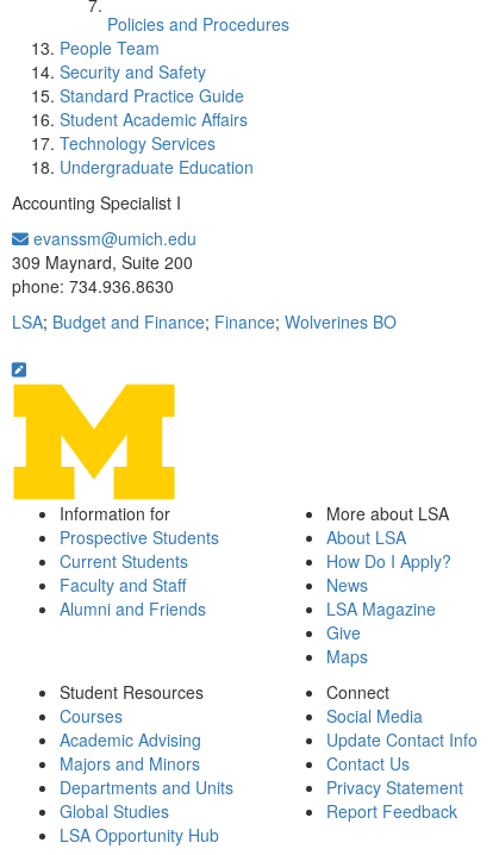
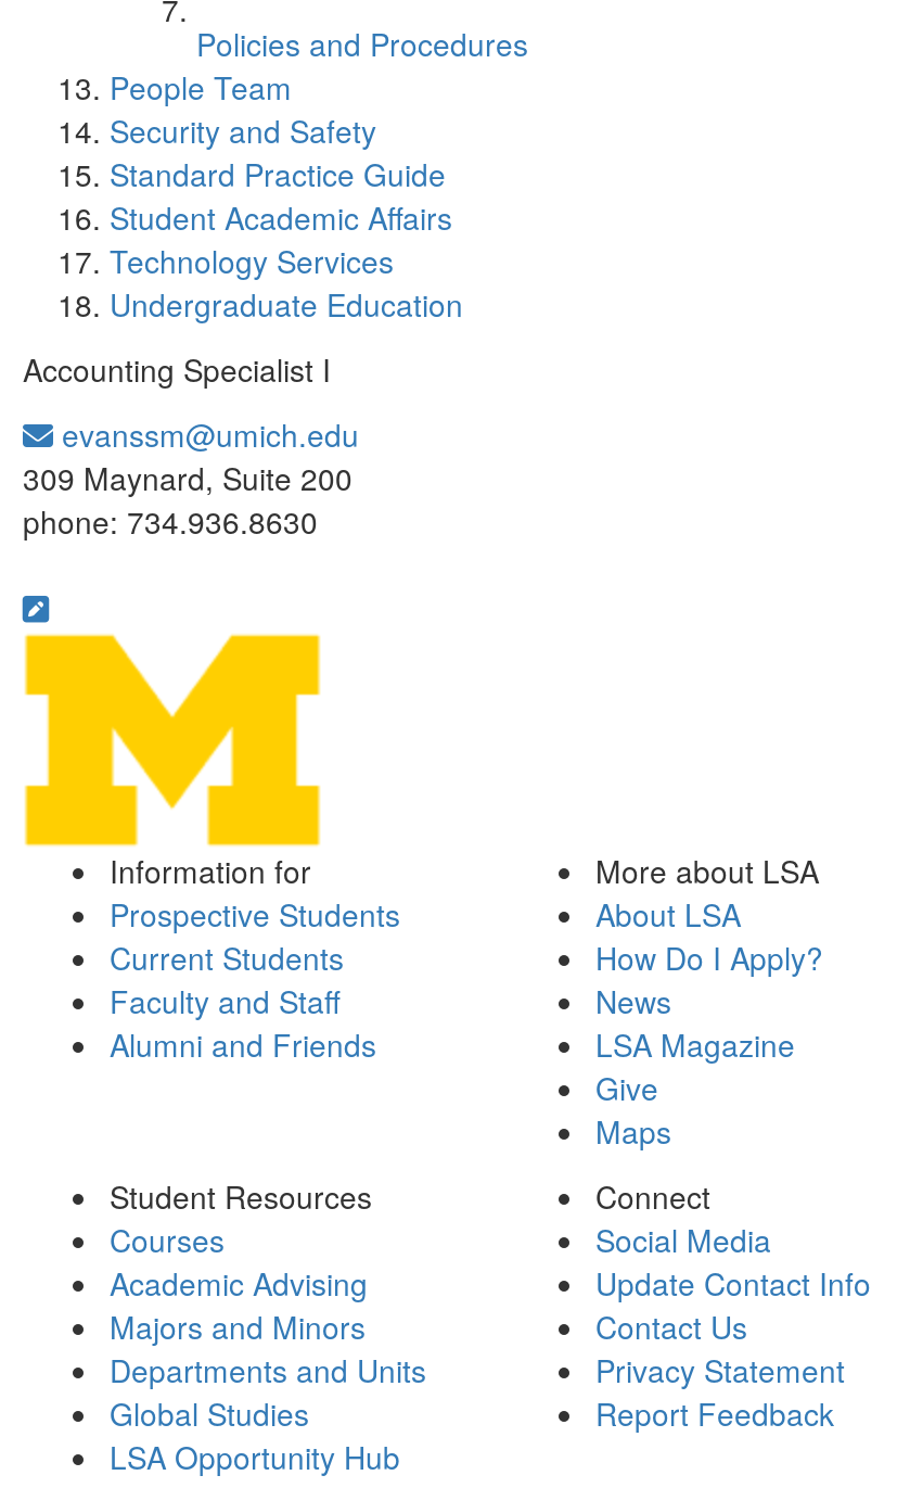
- LSA; Budget and Finance; Finance; Wolverines BO
